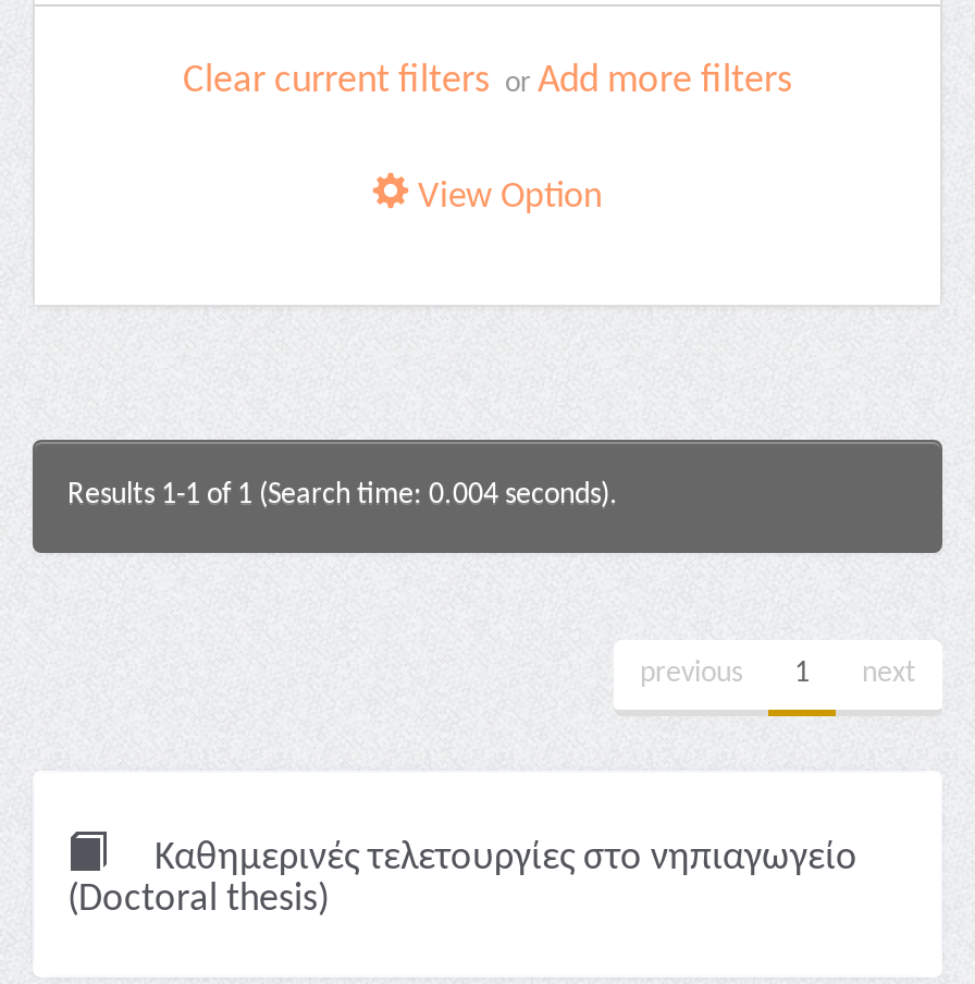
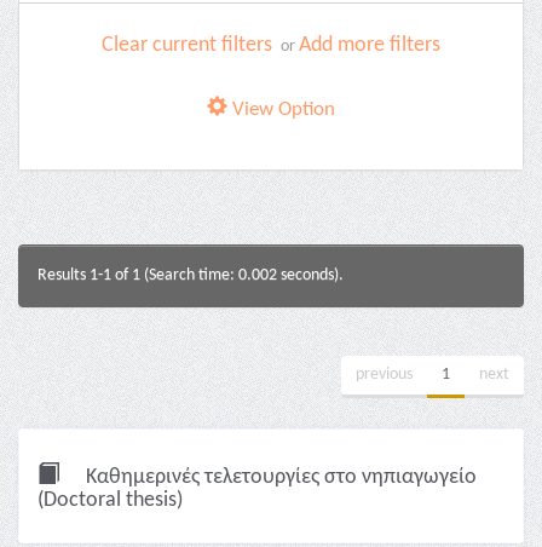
- Results 1-1 of 1 (Search time: 0.004 seconds).
+ Results 1-1 of 1 (Search time: 0.002 seconds).
